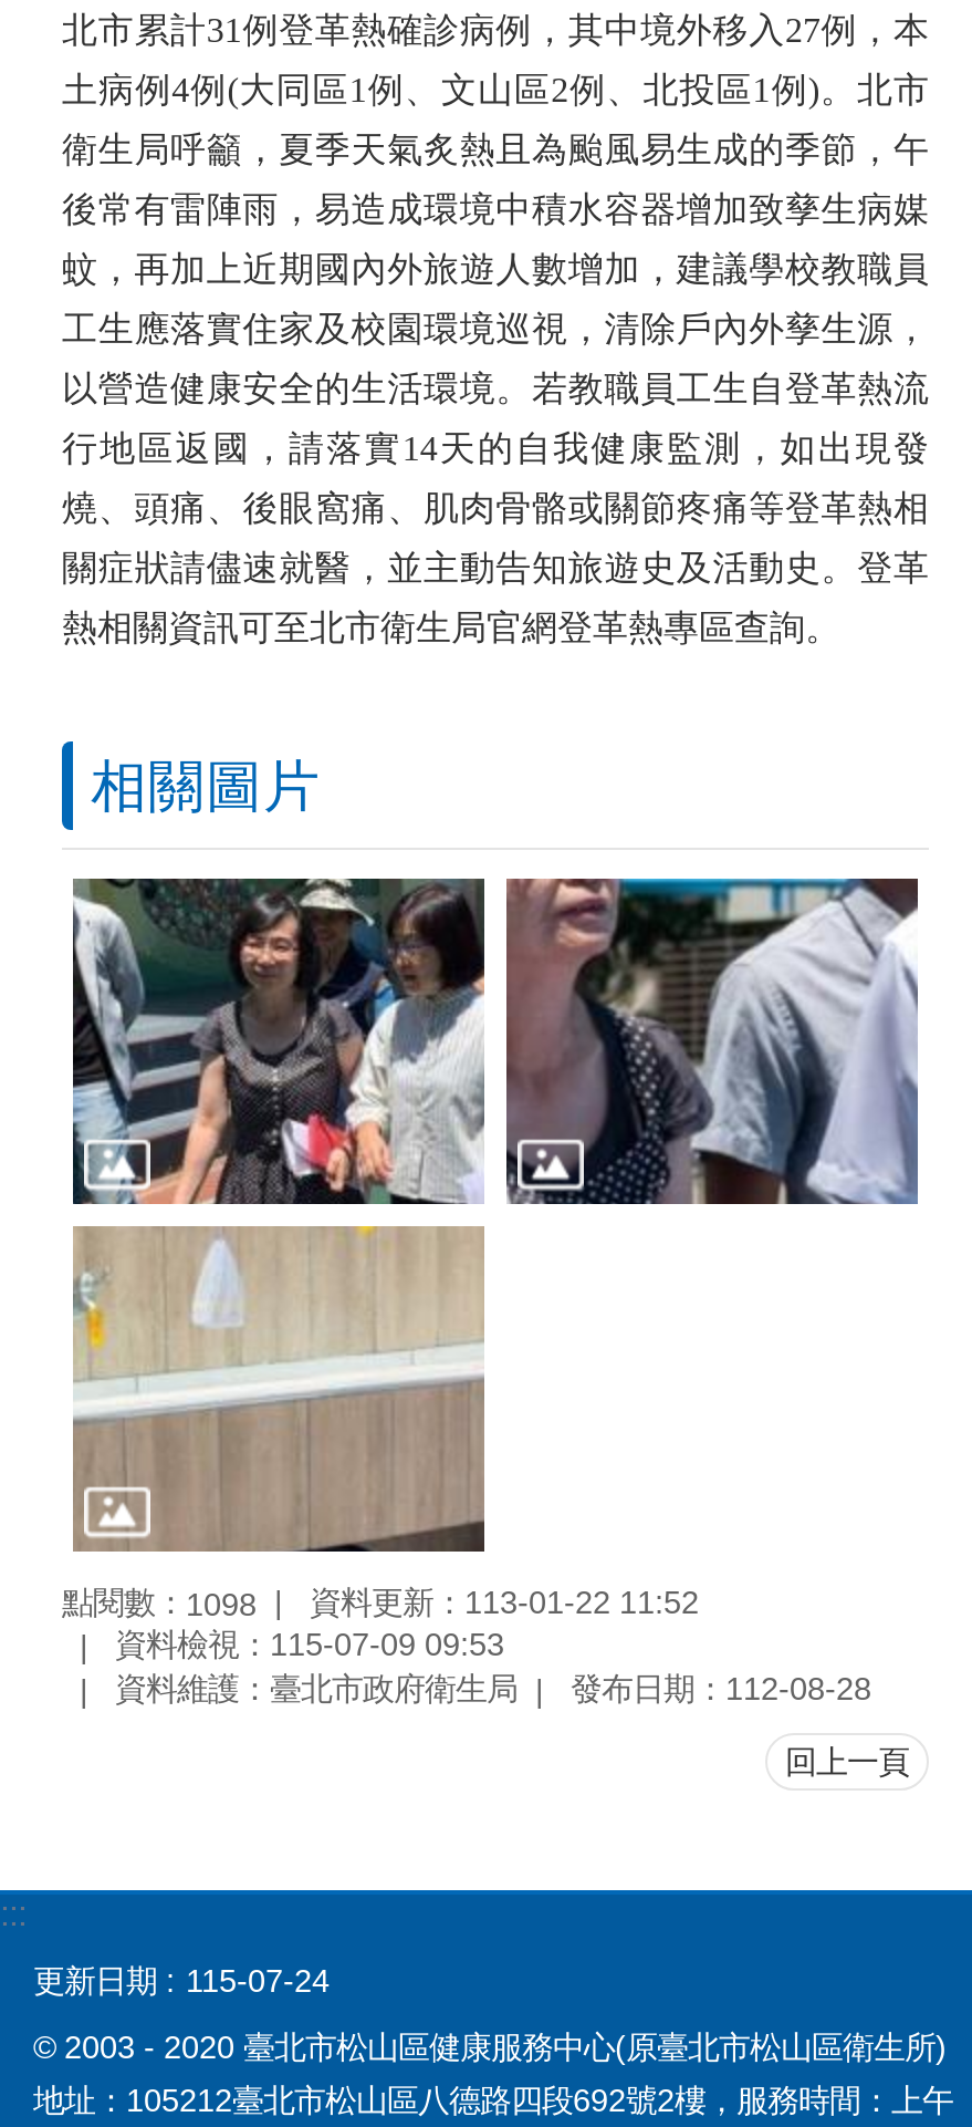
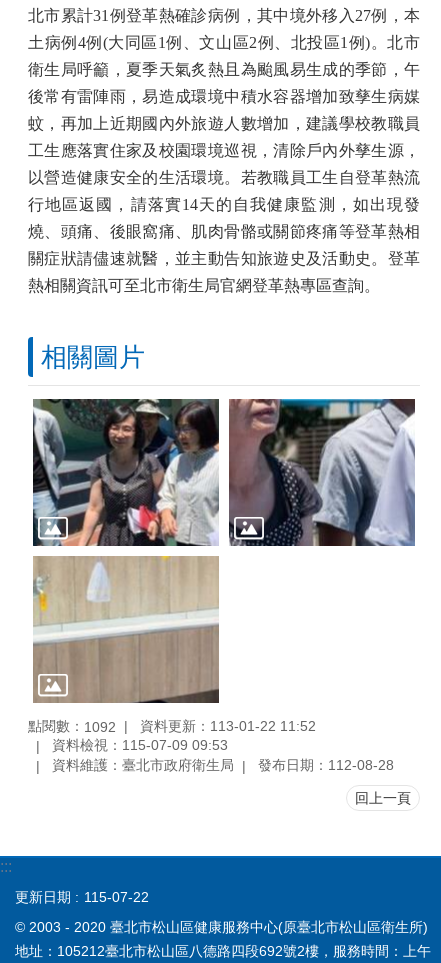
- 點閱數：1098 資料更新：113-01-22 11:52
+ 點閱數：1092 資料更新：113-01-22 11:52

- 更新日期 115-07-24
+ 更新日期 115-07-22
